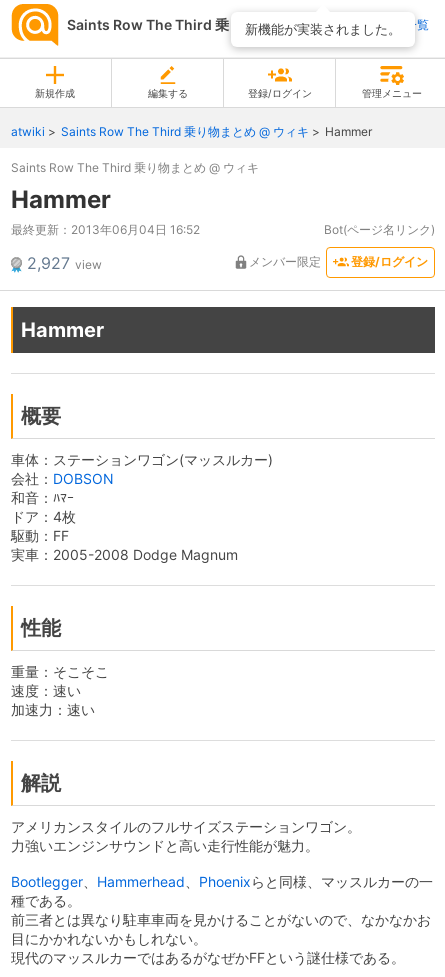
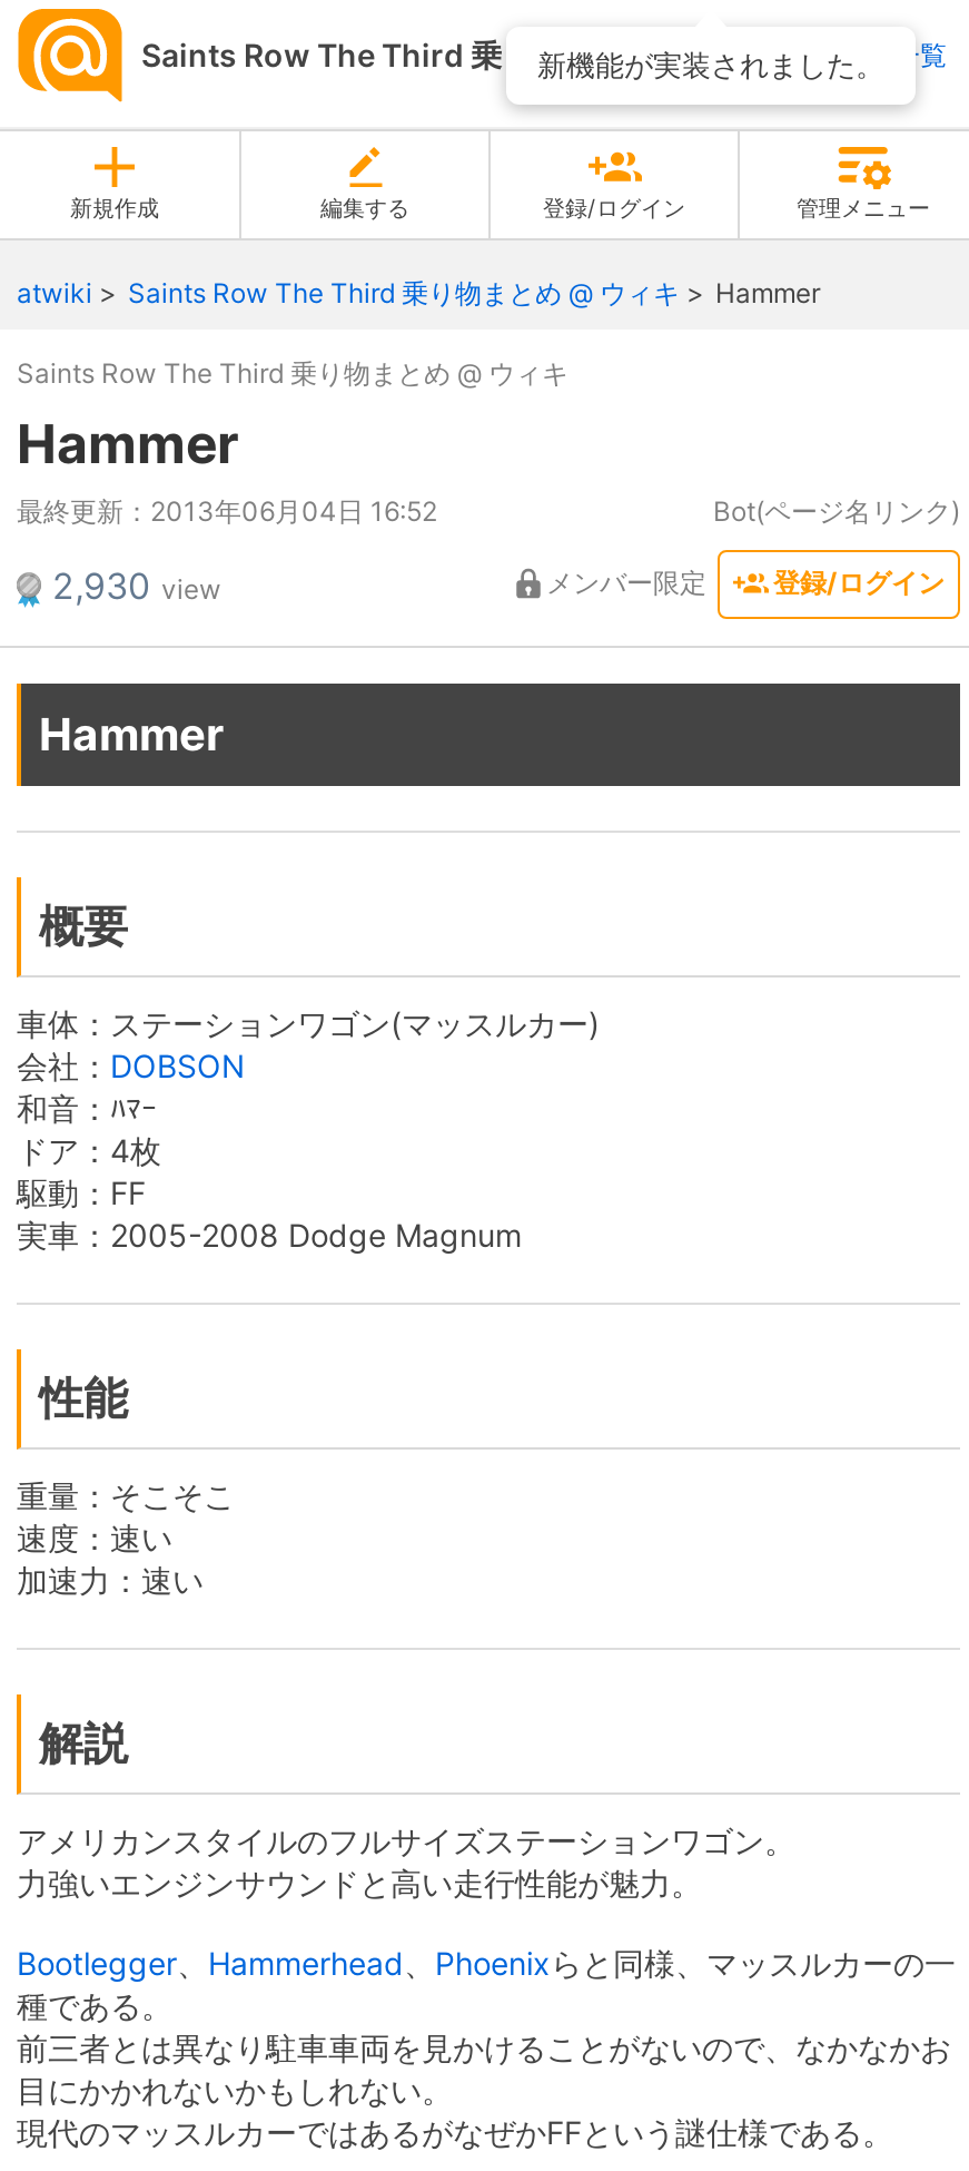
- 2,927 view
+ 2,930 view
